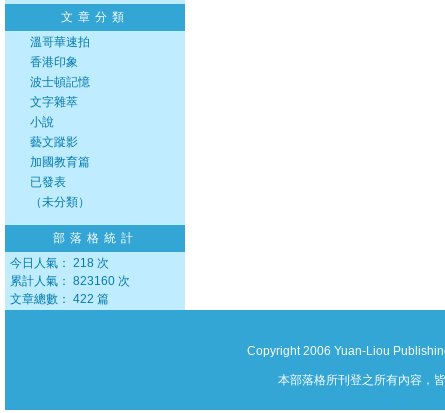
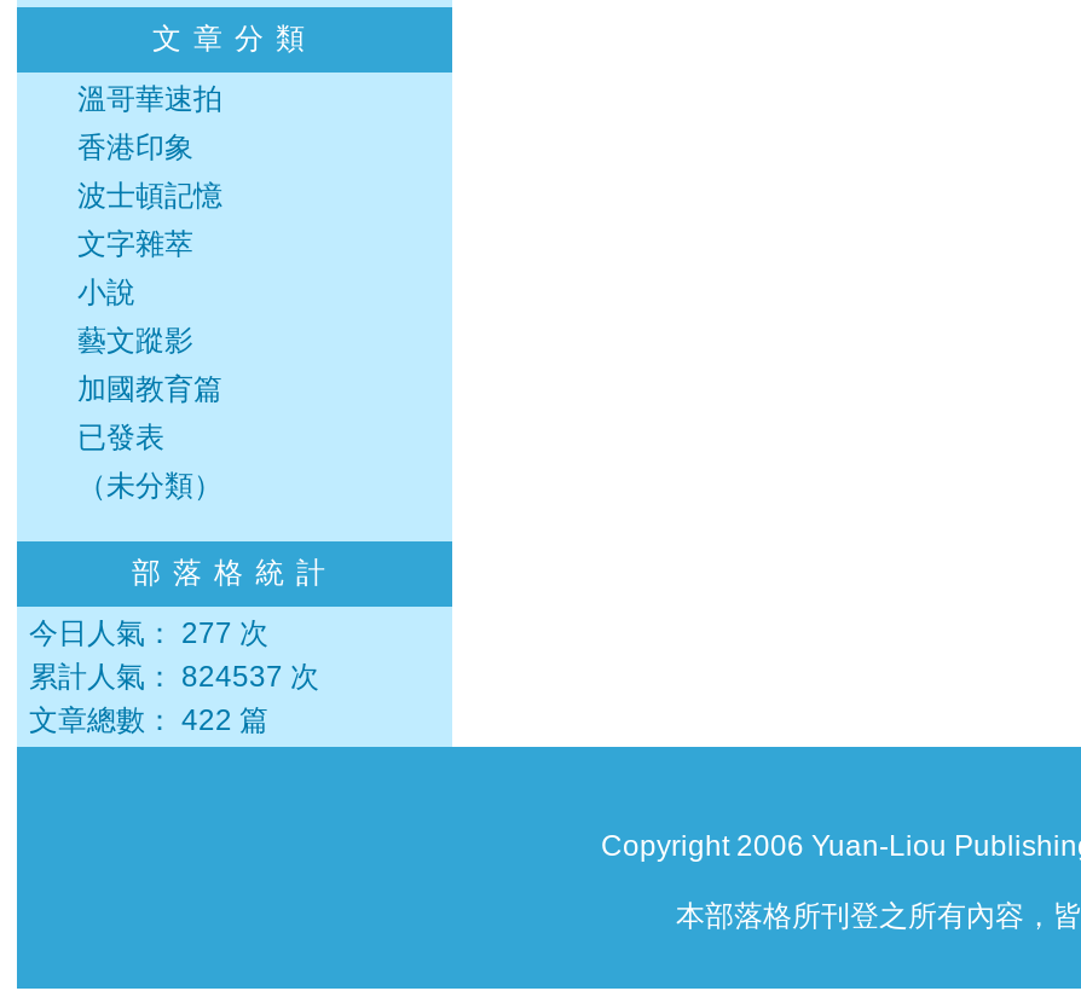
- 今日人氣： 218 次
+ 今日人氣： 277 次

- 累計人氣： 823160 次
+ 累計人氣： 824537 次
